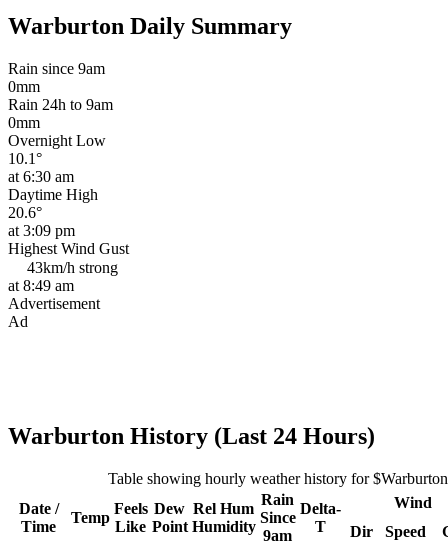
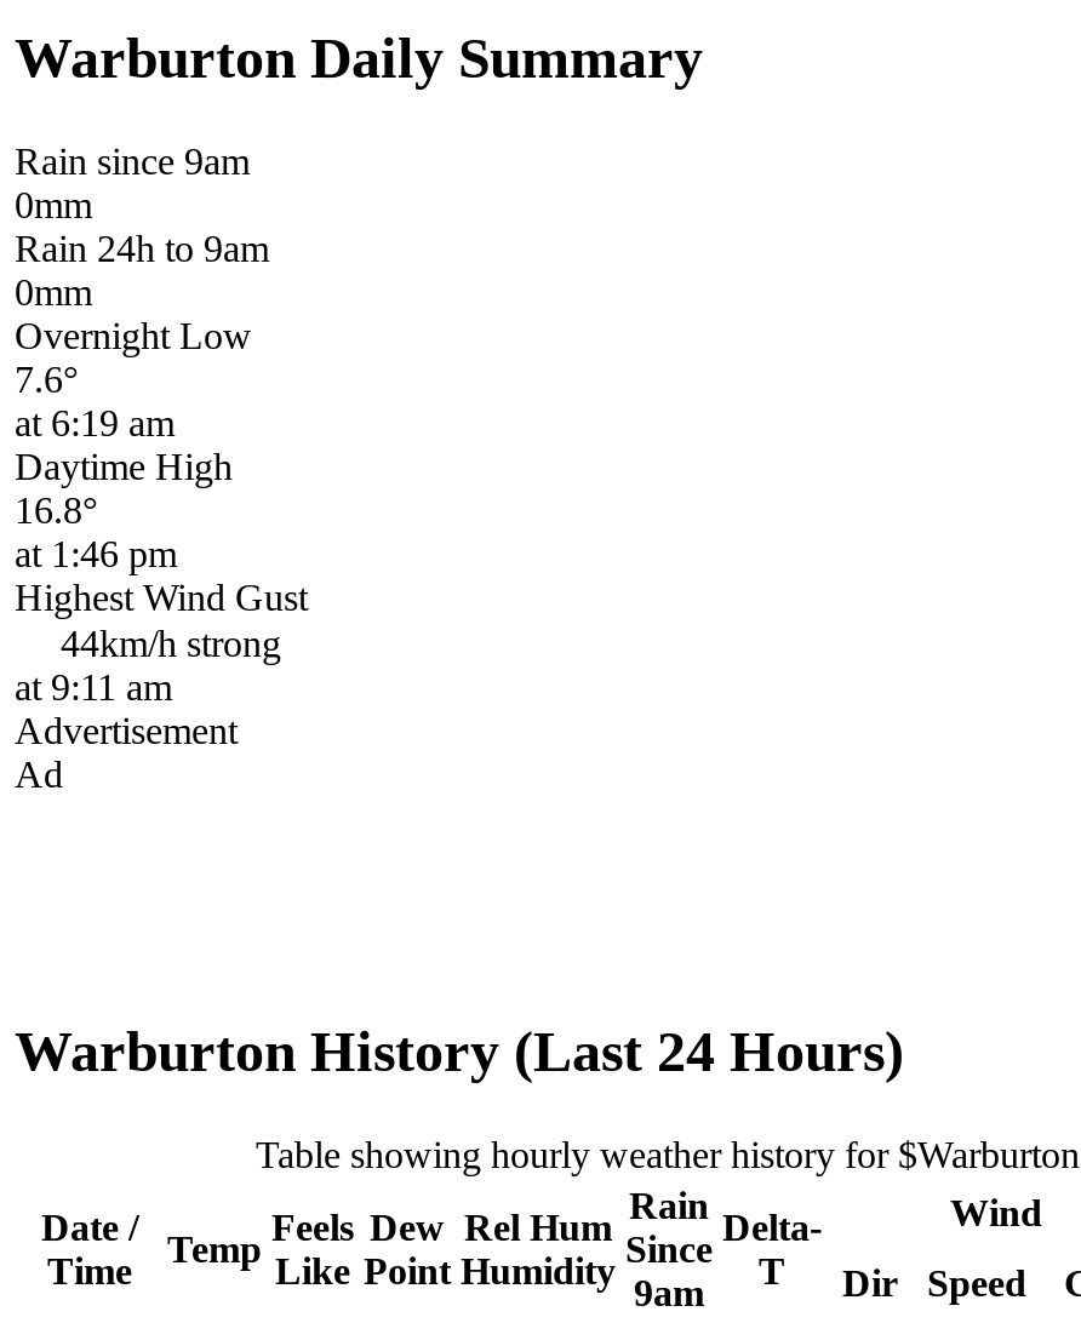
- 10.1°
+ 7.6°

- at 6:30 am
+ at 6:19 am

- 20.6°
+ 16.8°

- at 3:09 pm
+ at 1:46 pm

- 43km/h strong
+ 44km/h strong

- at 8:49 am
+ at 9:11 am
